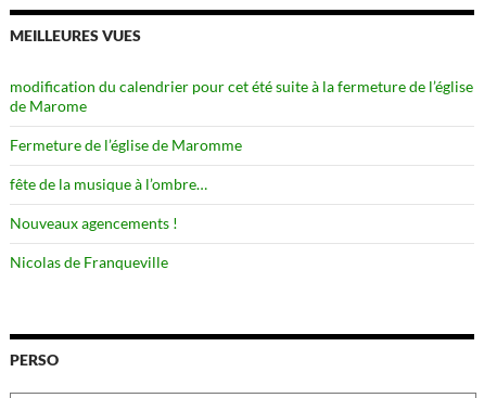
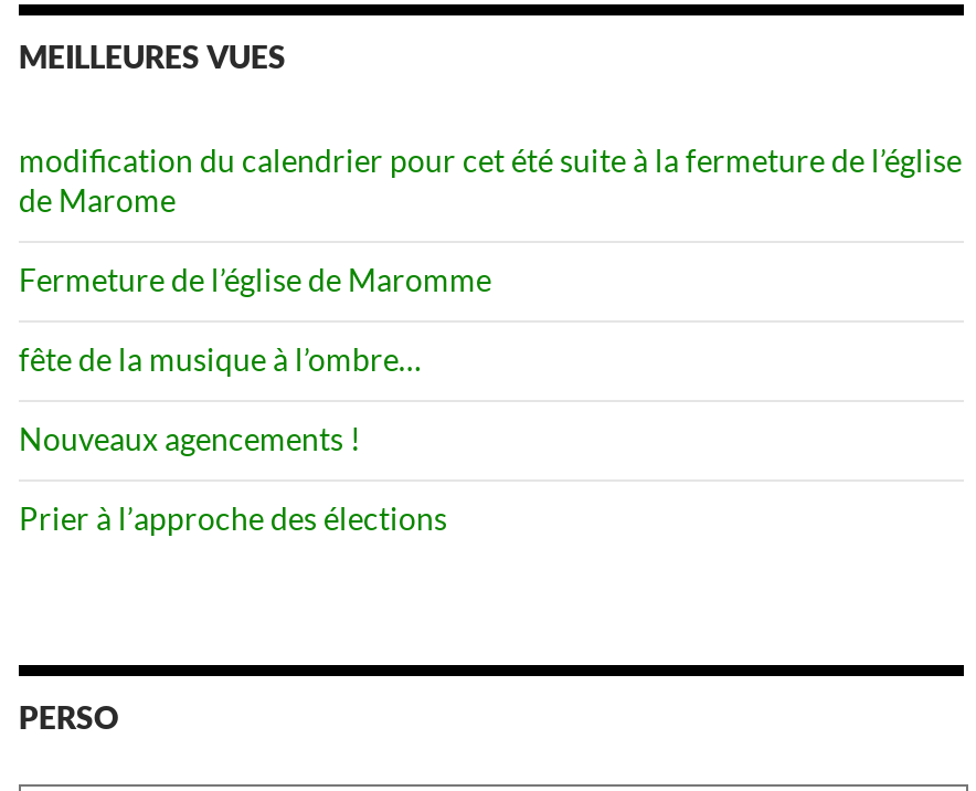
- Nicolas de Franqueville
+ Prier à l’approche des élections
